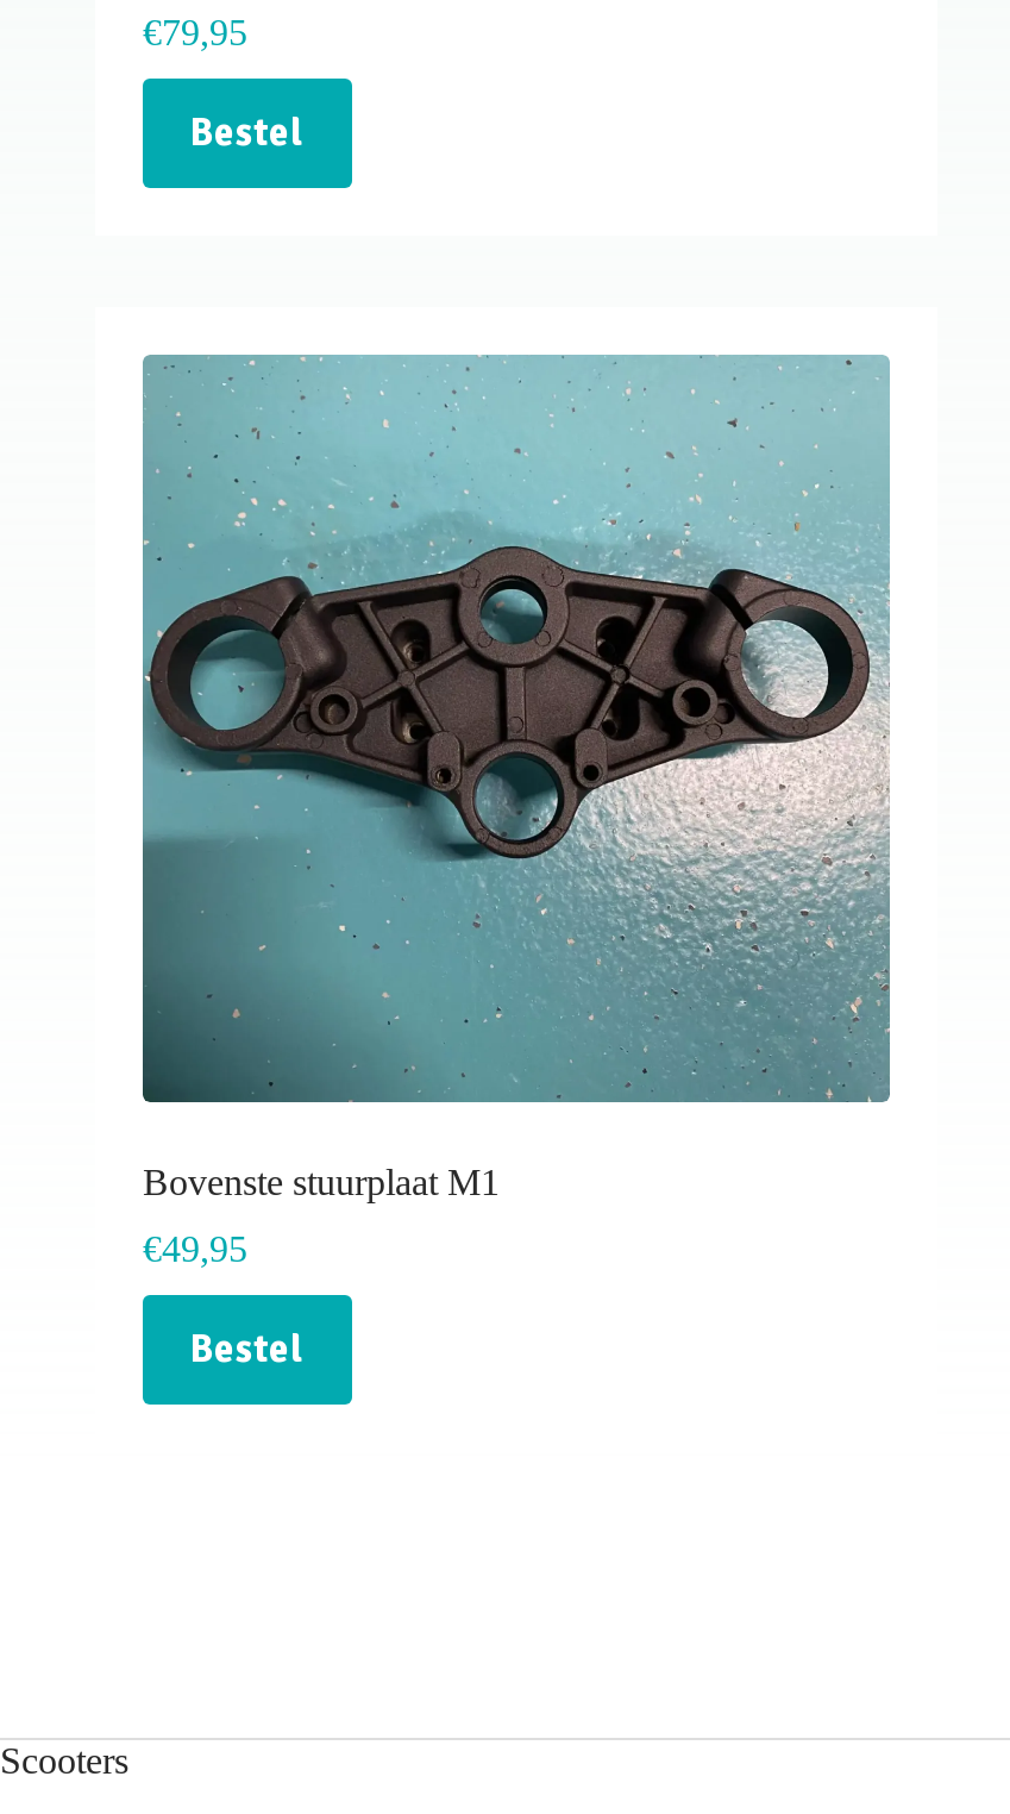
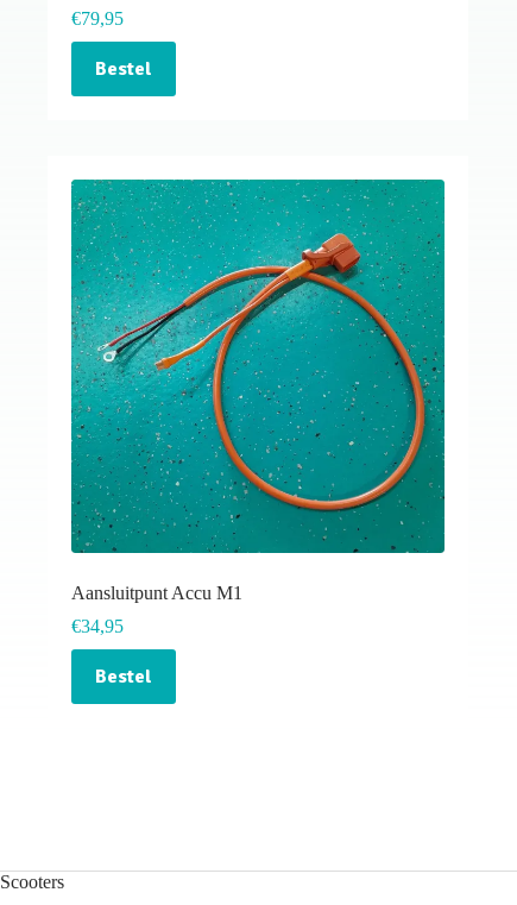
- [image]
- Bovenste stuurplaat M1
+ [image]
+ Aansluitpunt Accu M1

- €49,95
+ €34,95
